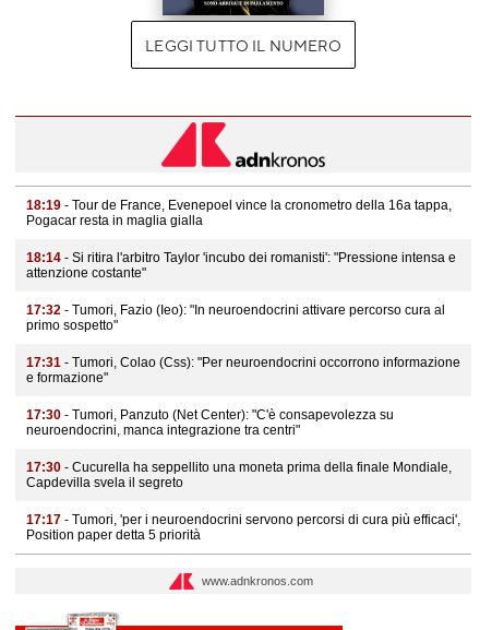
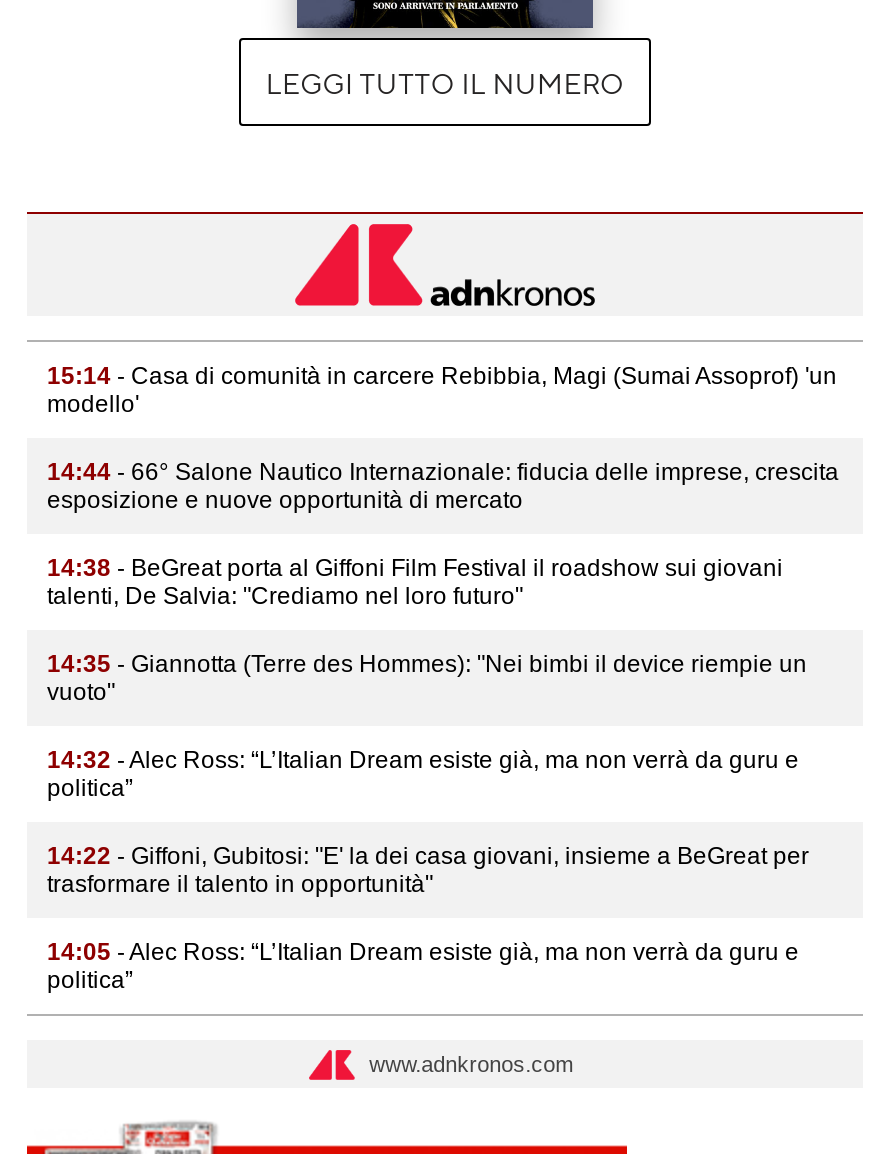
- 18:19 - Tour de France, Evenepoel vince la cronometro della 16a tappa,
- Pogacar resta in maglia gialla
+ 15:14 - Casa di comunità in carcere Rebibbia, Magi (Sumai Assoprof) 'un
+ modello'

- 18:14 - Si ritira l'arbitro Taylor 'incubo dei romanisti': "Pressione intensa e
- attenzione costante"
+ 14:44 - 66° Salone Nautico Internazionale: fiducia delle imprese, crescita
+ esposizione e nuove opportunità di mercato

- 17:32 - Tumori, Fazio (Ieo): "In neuroendocrini attivare percorso cura al
- primo sospetto"
+ 14:38 - BeGreat porta al Giffoni Film Festival il roadshow sui giovani
+ talenti, De Salvia: "Crediamo nel loro futuro"

- 17:31 - Tumori, Colao (Css): "Per neuroendocrini occorrono informazione
- e formazione"
+ 14:35 - Giannotta (Terre des Hommes): "Nei bimbi il device riempie un
+ vuoto"

- 17:30 - Tumori, Panzuto (Net Center): "C'è consapevolezza su
- neuroendocrini, manca integrazione tra centri"
+ 14:32 - Alec Ross: “L’Italian Dream esiste già, ma non verrà da guru e
+ politica”

- 17:30 - Cucurella ha seppellito una moneta prima della finale Mondiale,
- Capdevilla svela il segreto
+ 14:22 - Giffoni, Gubitosi: "E' la dei casa giovani, insieme a BeGreat per
+ trasformare il talento in opportunità"

- 17:17 - Tumori, 'per i neuroendocrini servono percorsi di cura più efficaci',
- Position paper detta 5 priorità
+ 14:05 - Alec Ross: “L’Italian Dream esiste già, ma non verrà da guru e
+ politica”
